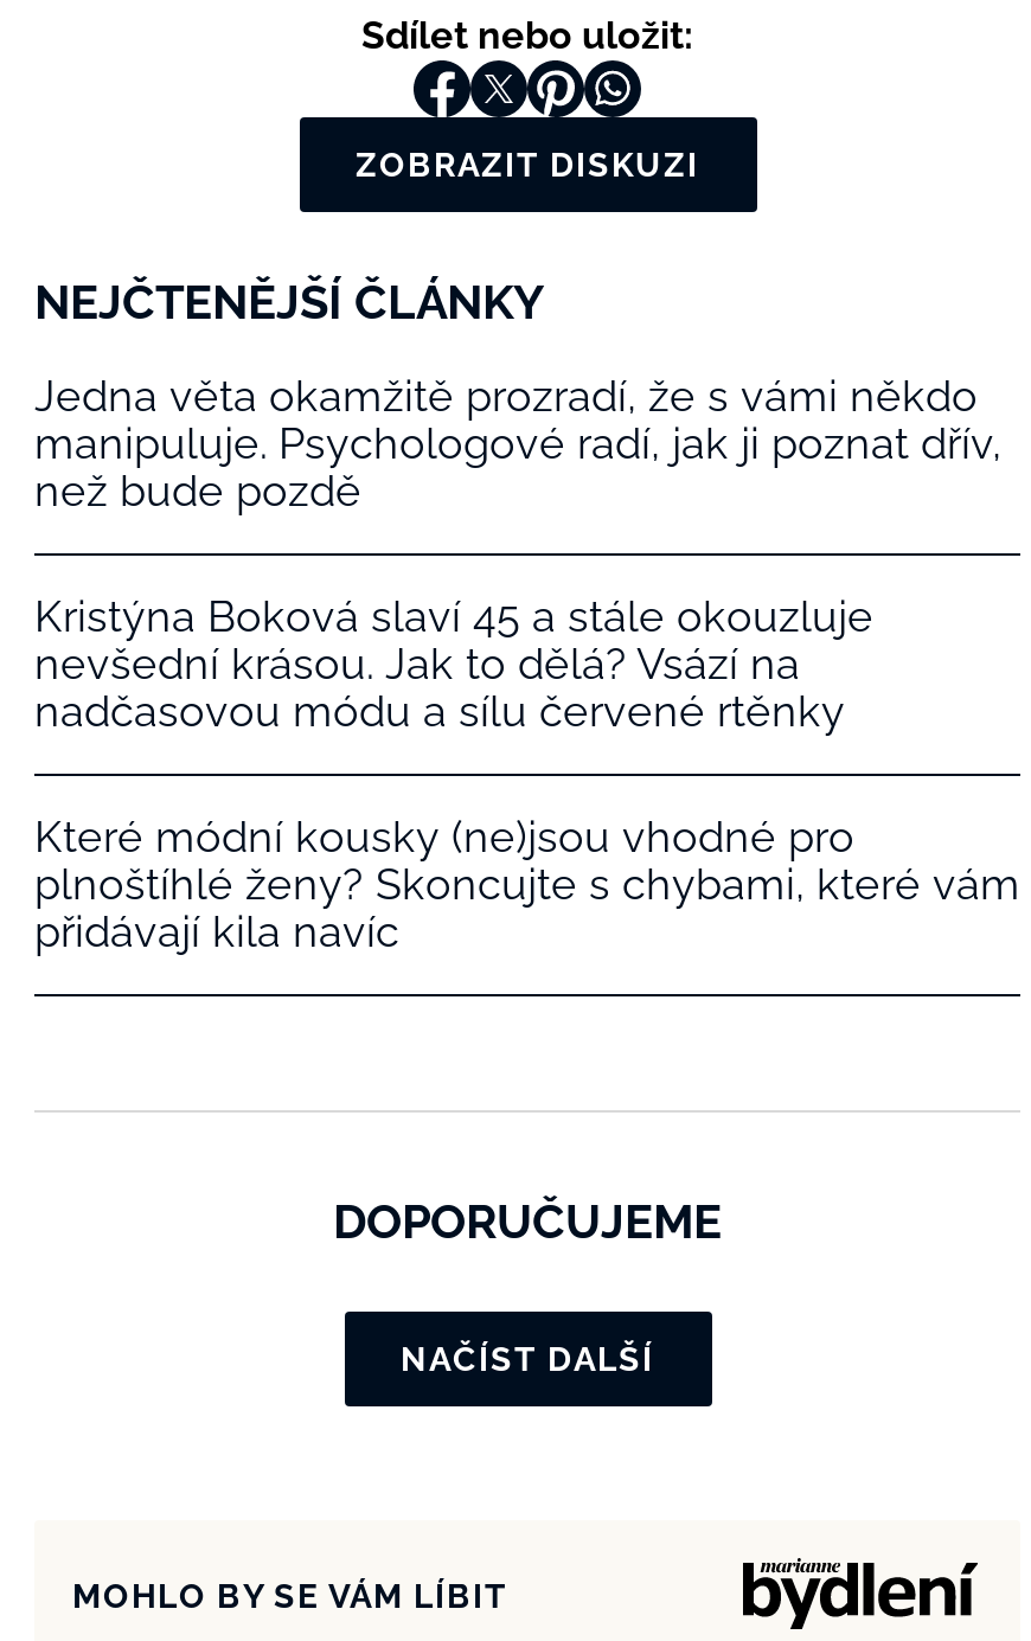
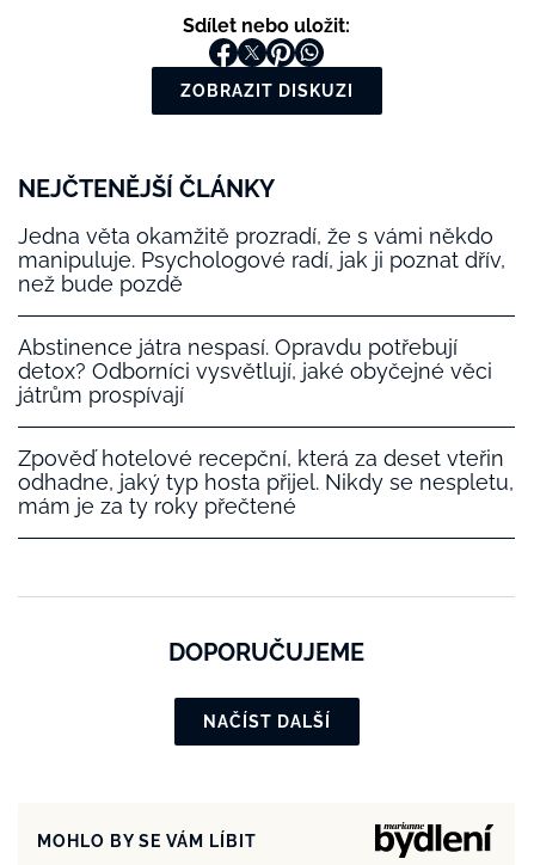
- Kristýna Boková slaví 45 a stále okouzluje
- nevšední krásou. Jak to dělá? Vsází na
- nadčasovou módu a sílu červené rtěnky
+ Abstinence játra nespasí. Opravdu potřebují
+ detox? Odborníci vysvětlují, jaké obyčejné věci
+ játrům prospívají

- Které módní kousky (ne)jsou vhodné pro
- plnoštíhlé ženy? Skoncujte s chybami, které vám
- přidávají kila navíc
+ Zpověď hotelové recepční, která za deset vteřin
+ odhadne, jaký typ hosta přijel. Nikdy se nespletu,
+ mám je za ty roky přečtené
